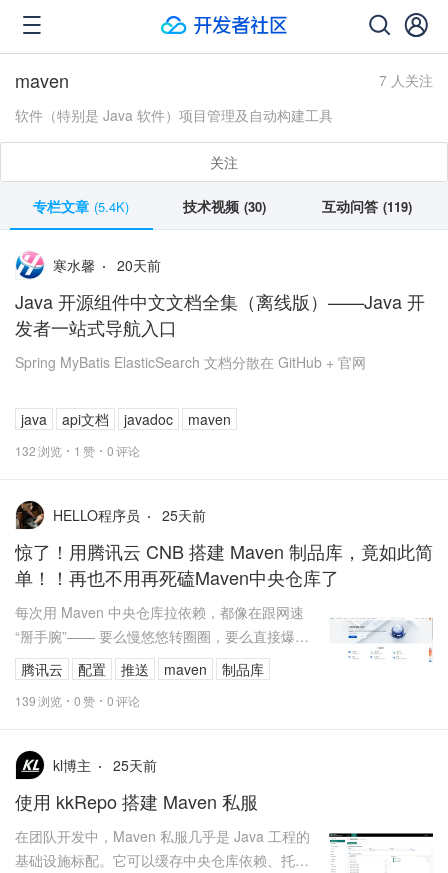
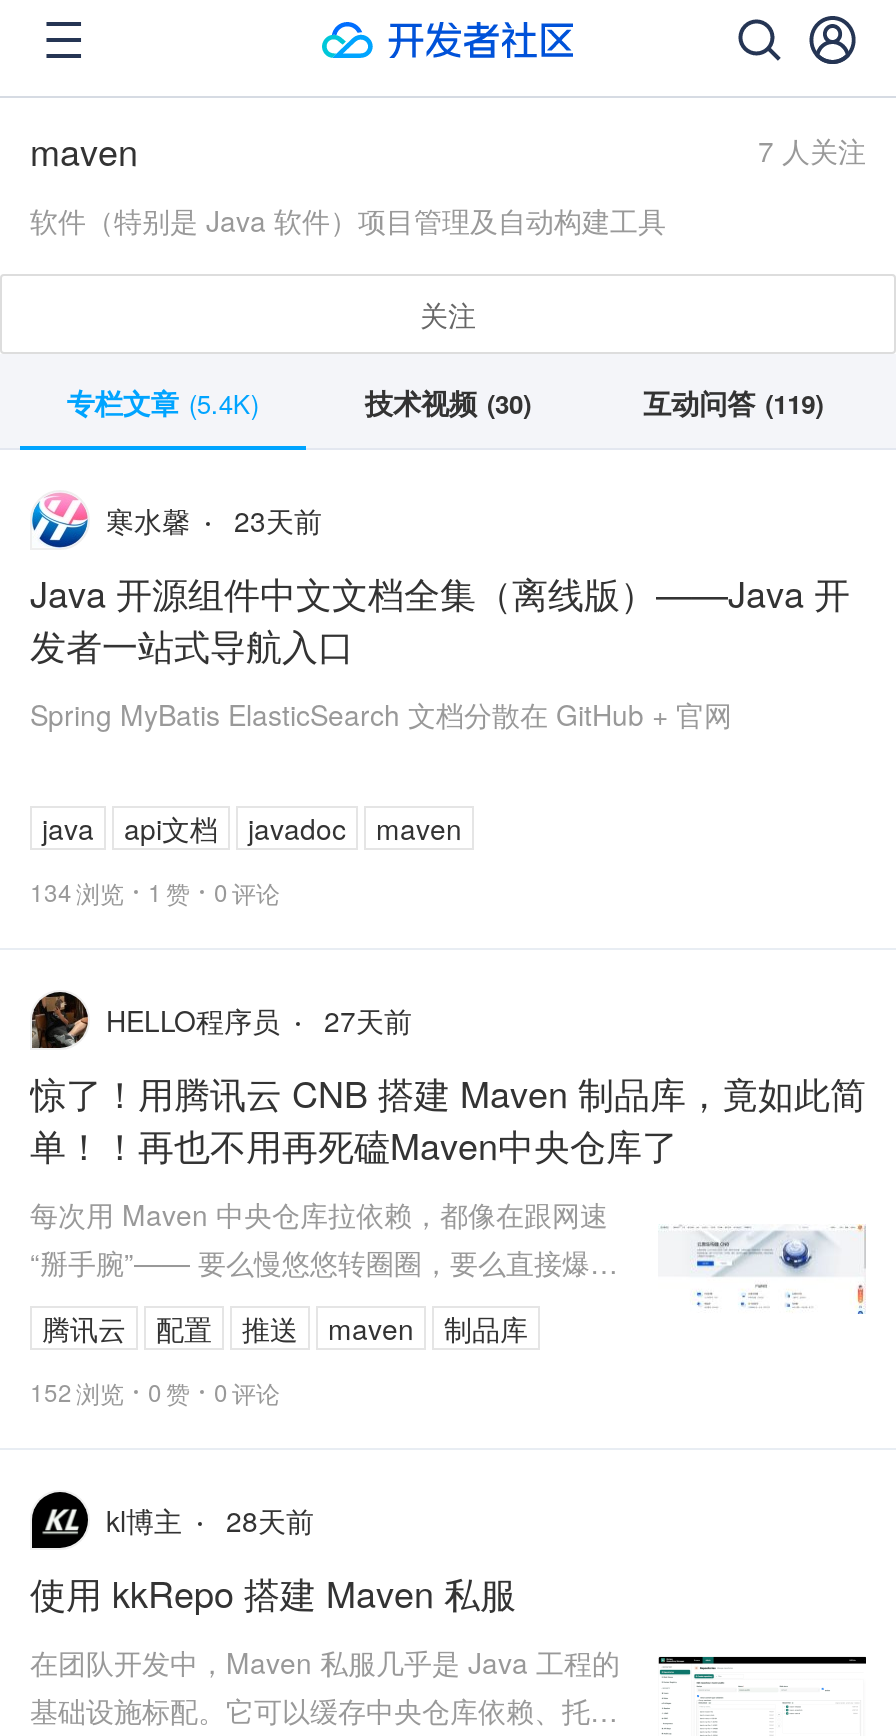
- 寒水馨 20天前
+ 寒水馨 23天前

- 132 浏览 1 赞 0 评论
+ 134 浏览 1 赞 0 评论

- HELLO程序员 25天前
+ HELLO程序员 27天前

- 139 浏览 0 赞 0 评论
+ 152 浏览 0 赞 0 评论

- kl博主 25天前
+ kl博主 28天前
